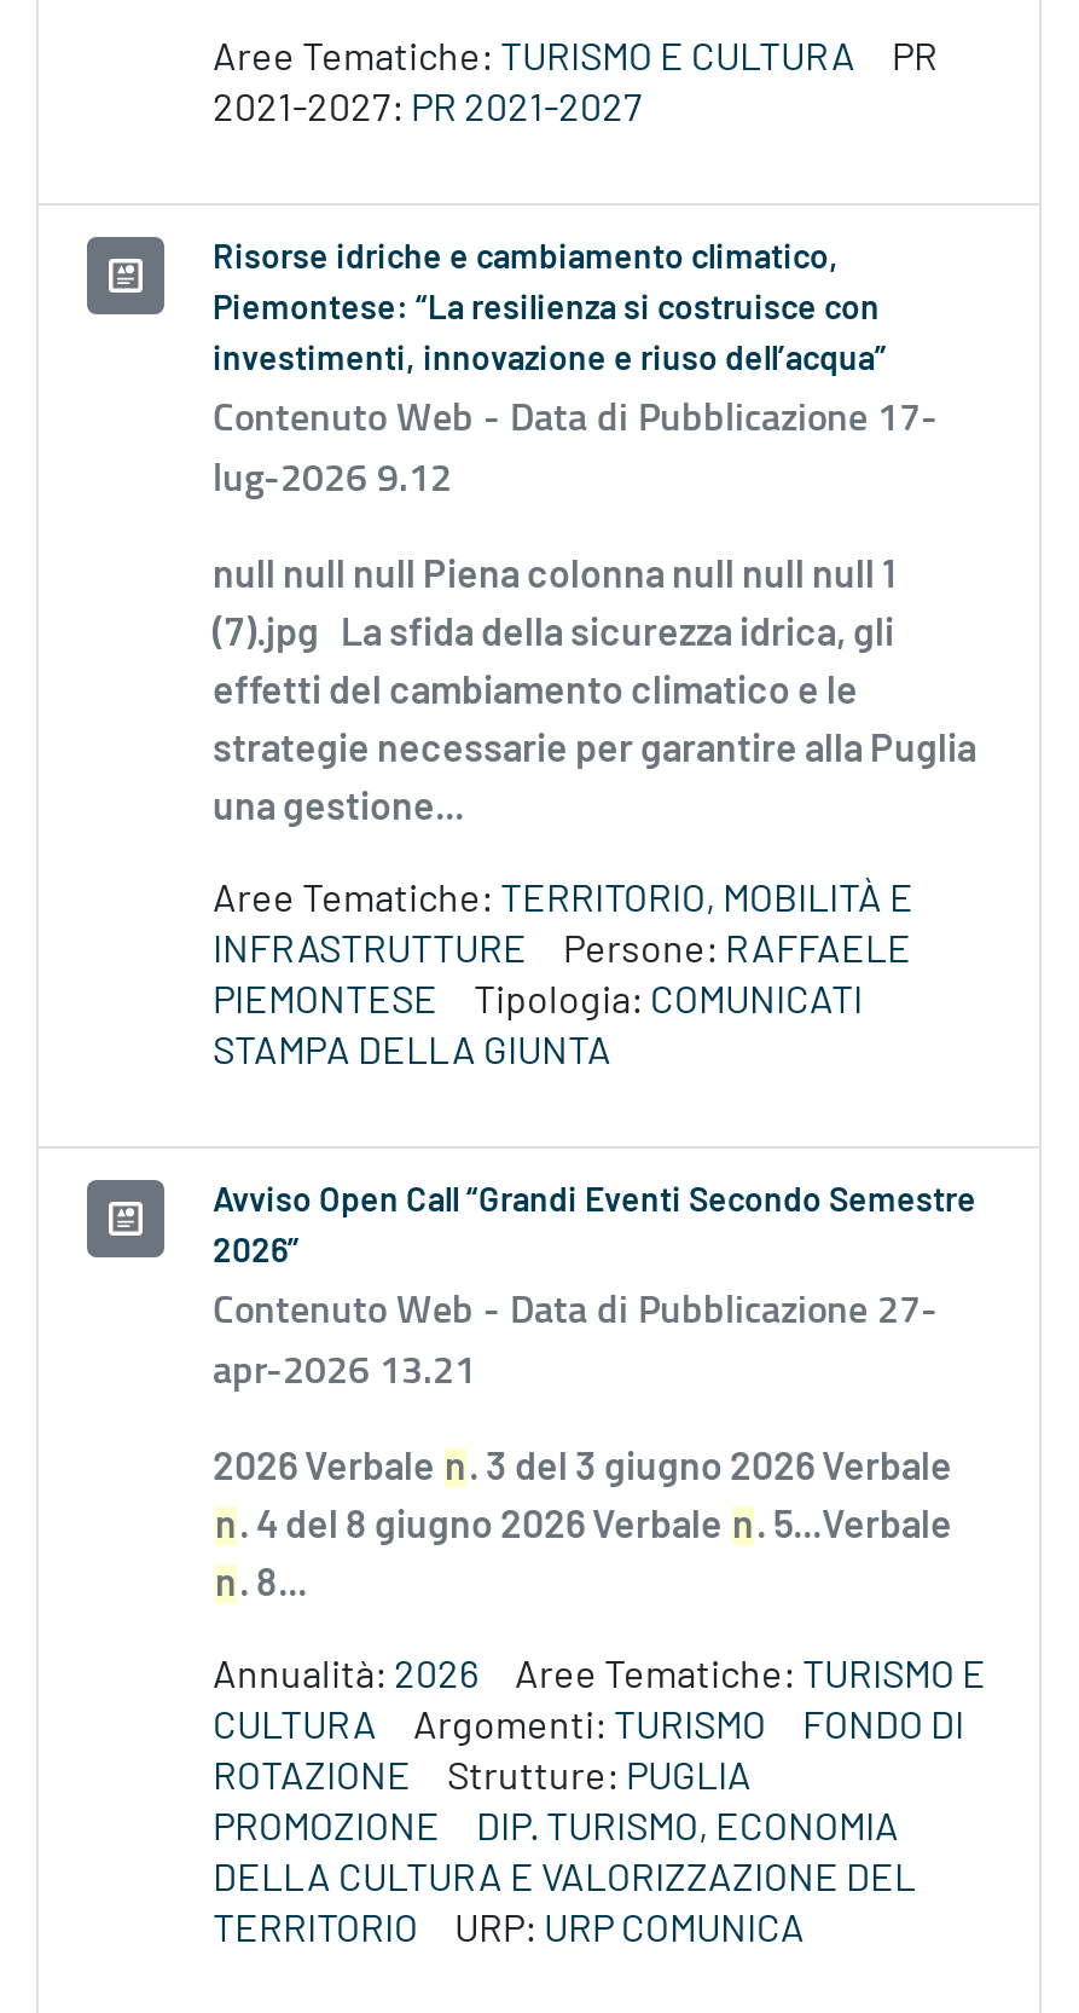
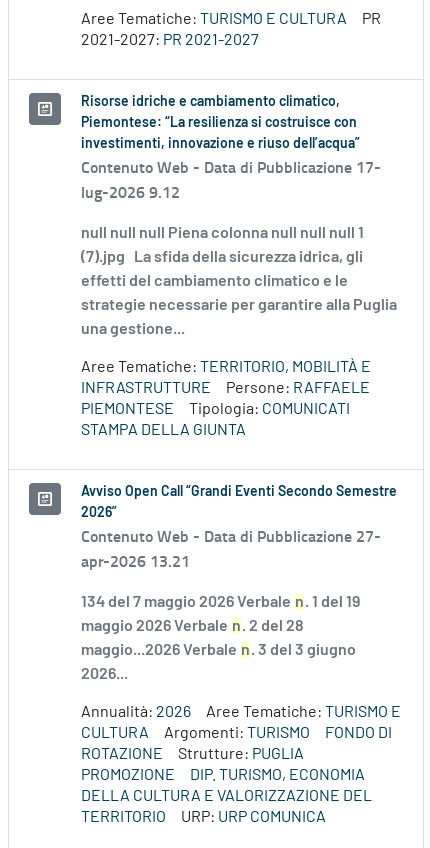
- 2026 Verbale n. 3 del 3 giugno 2026 Verbale
- n. 4 del 8 giugno 2026 Verbale n. 5...Verbale
- n. 8...
+ 134 del 7 maggio 2026 Verbale n. 1 del 19
+ maggio 2026 Verbale n. 2 del 28
+ maggio...2026 Verbale n. 3 del 3 giugno
+ 2026...
